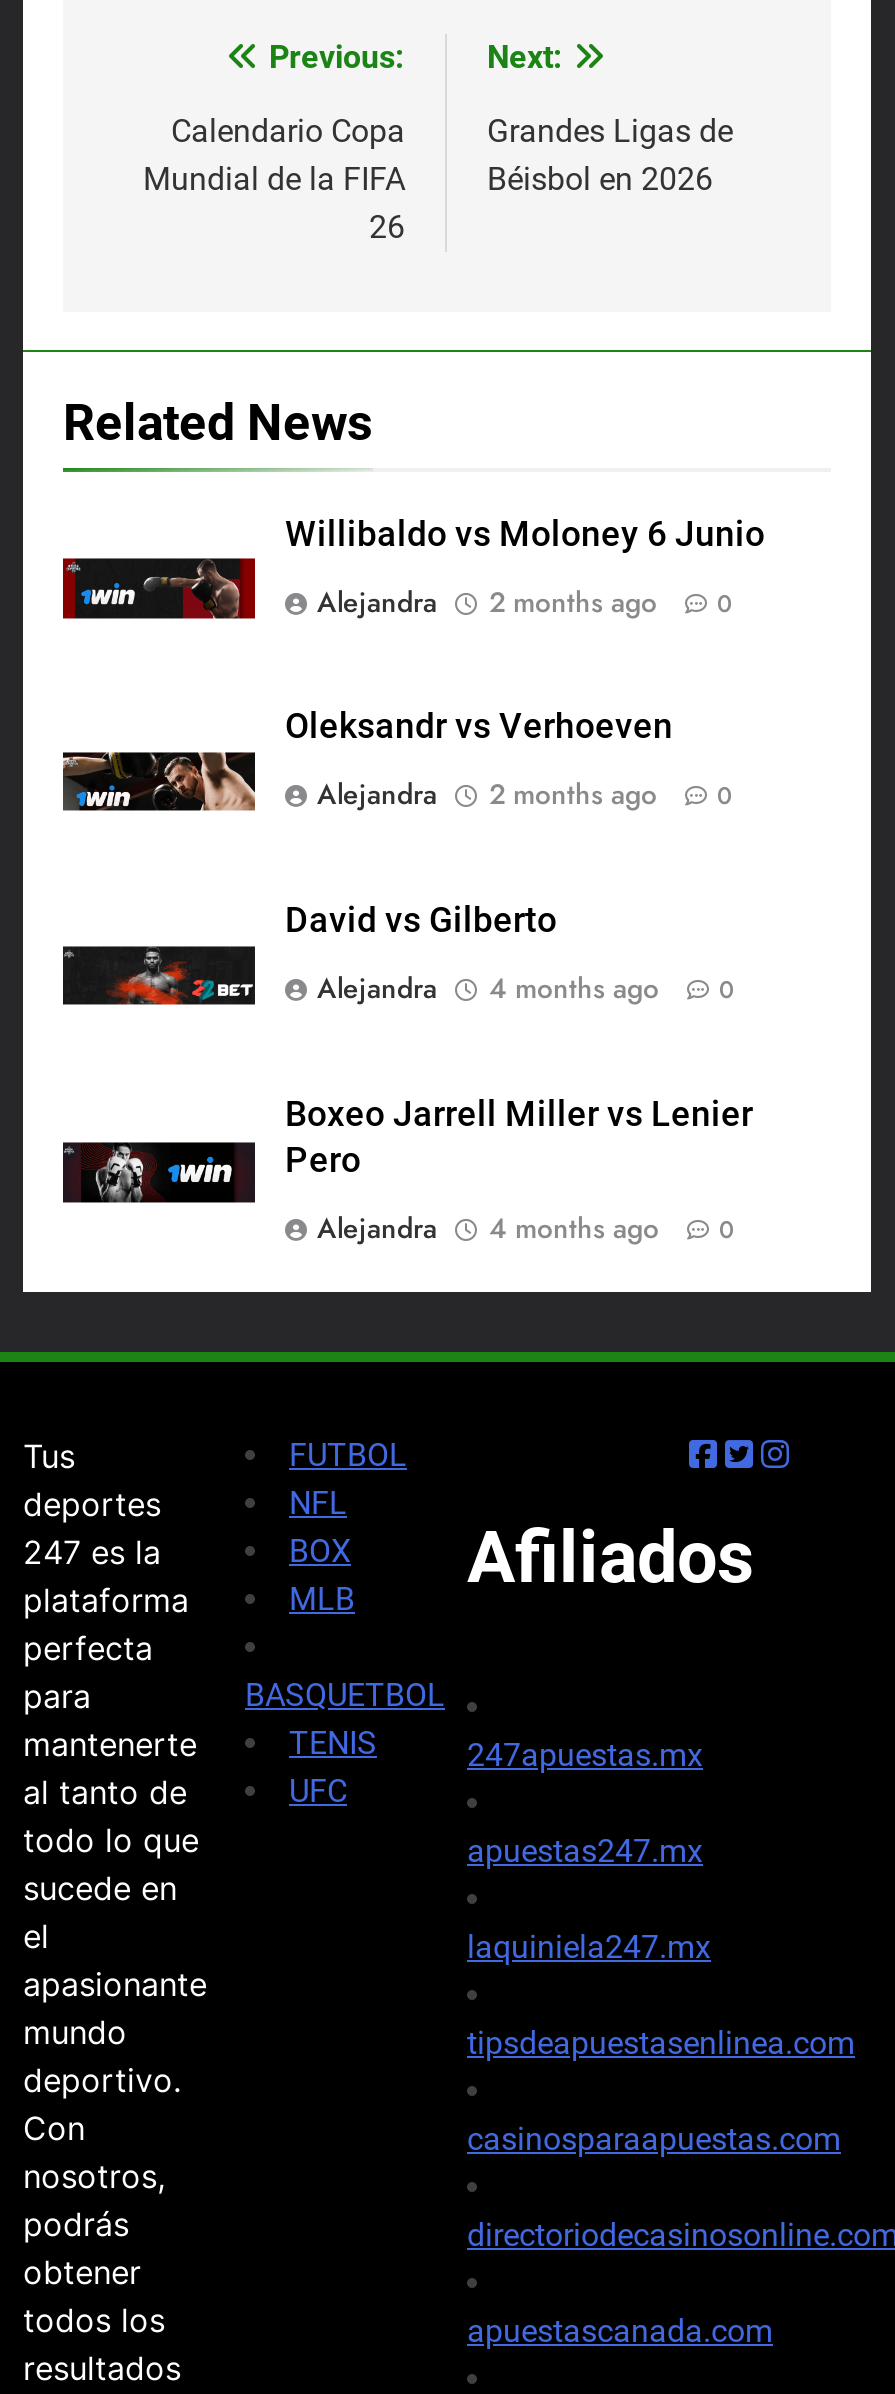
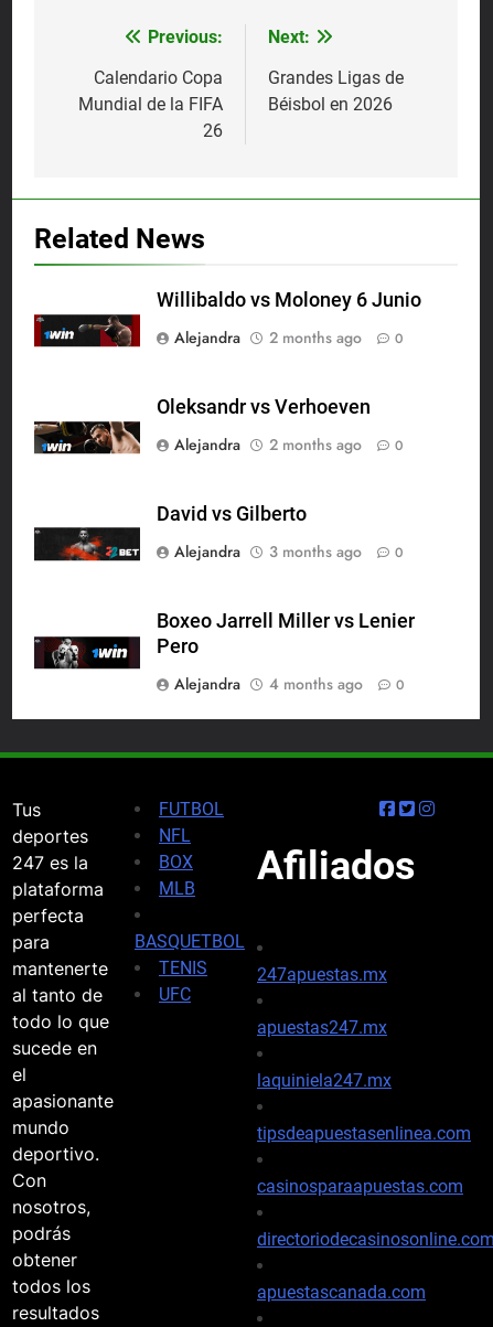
- Alejandra 4 months ago 0
+ Alejandra 3 months ago 0
